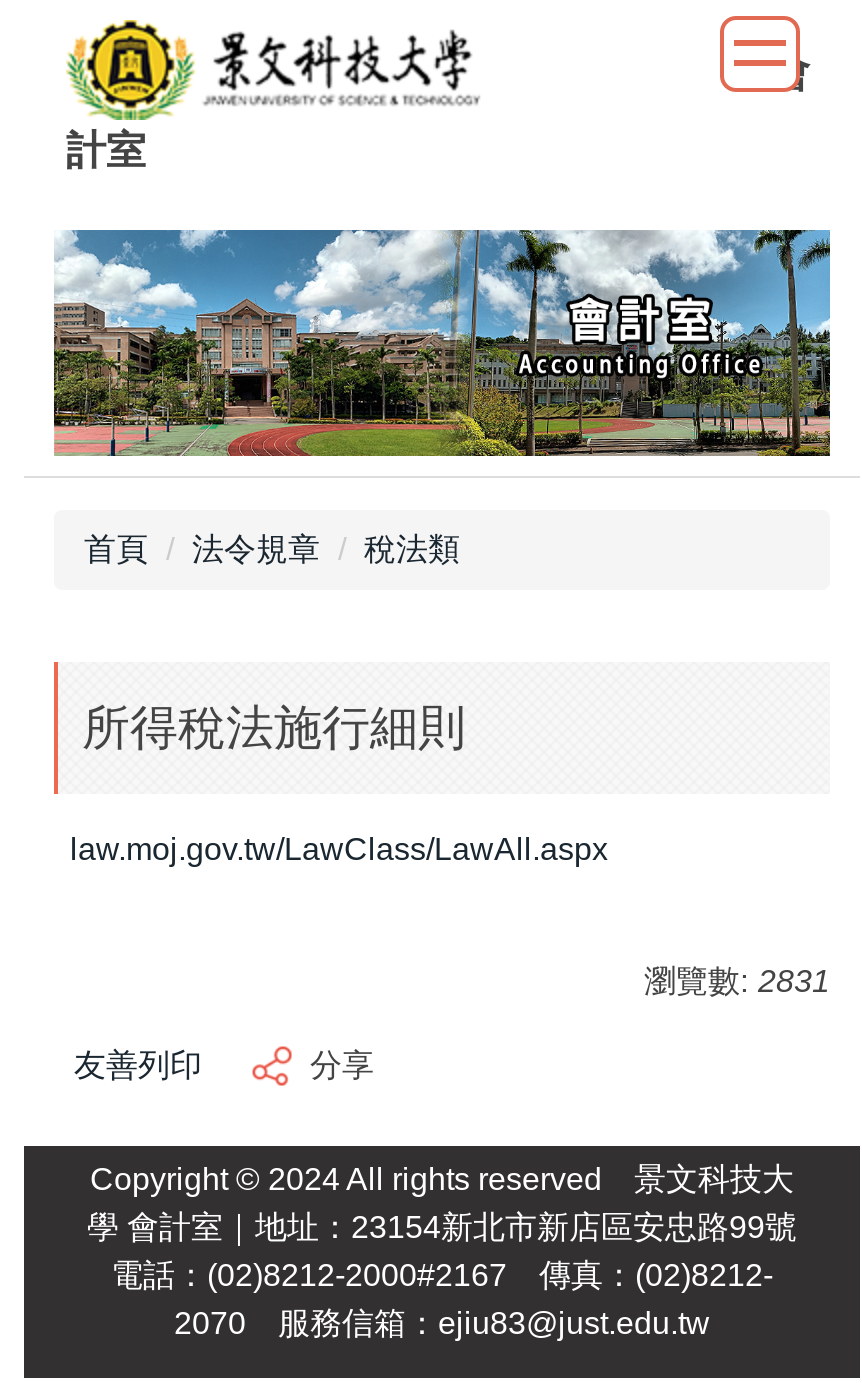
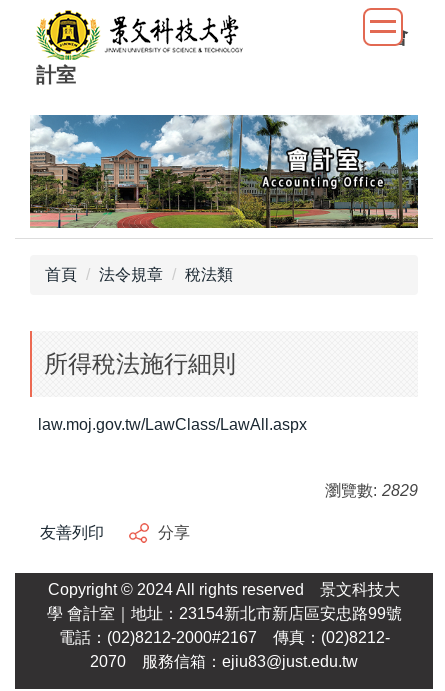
- 瀏覽數: 2831
+ 瀏覽數: 2829
